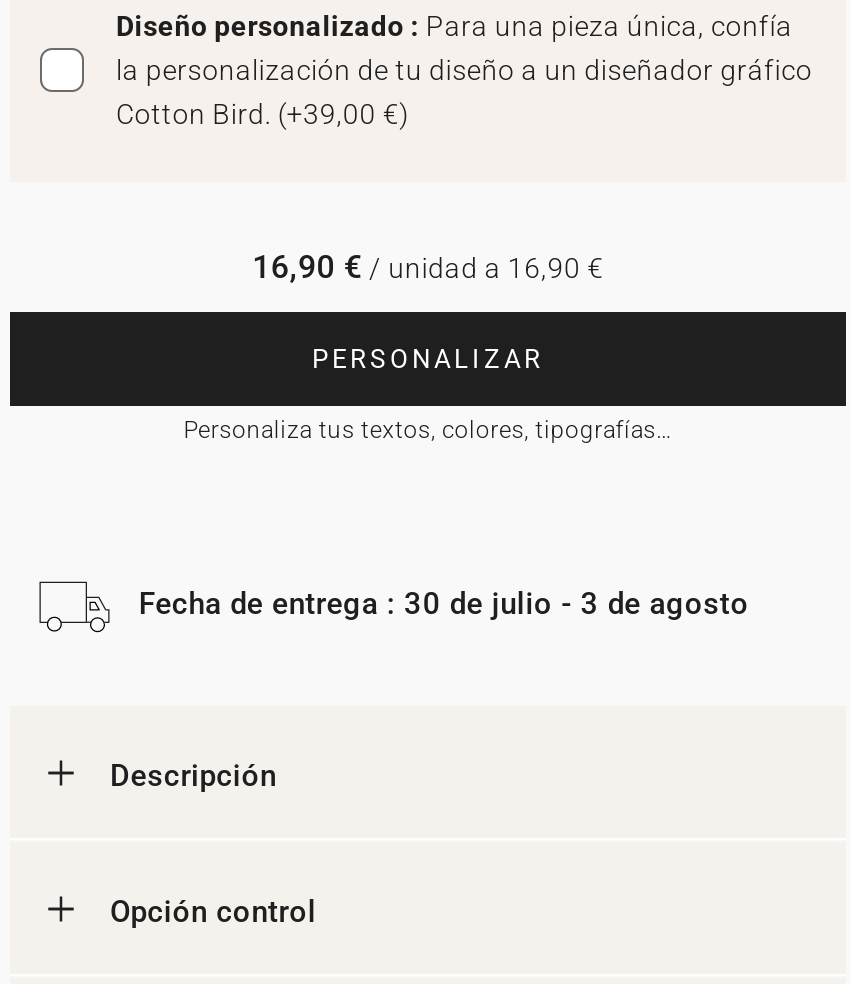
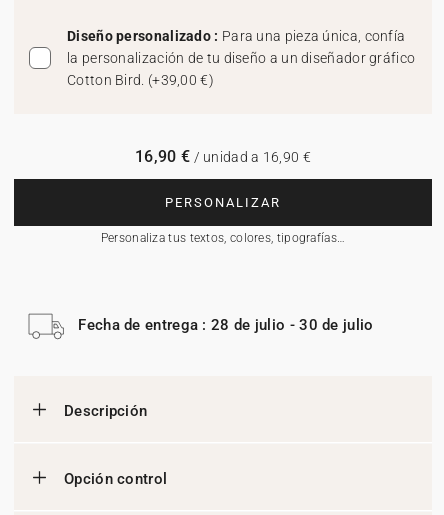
- Fecha de entrega : 30 de julio - 3 de agosto
+ Fecha de entrega : 28 de julio - 30 de julio
